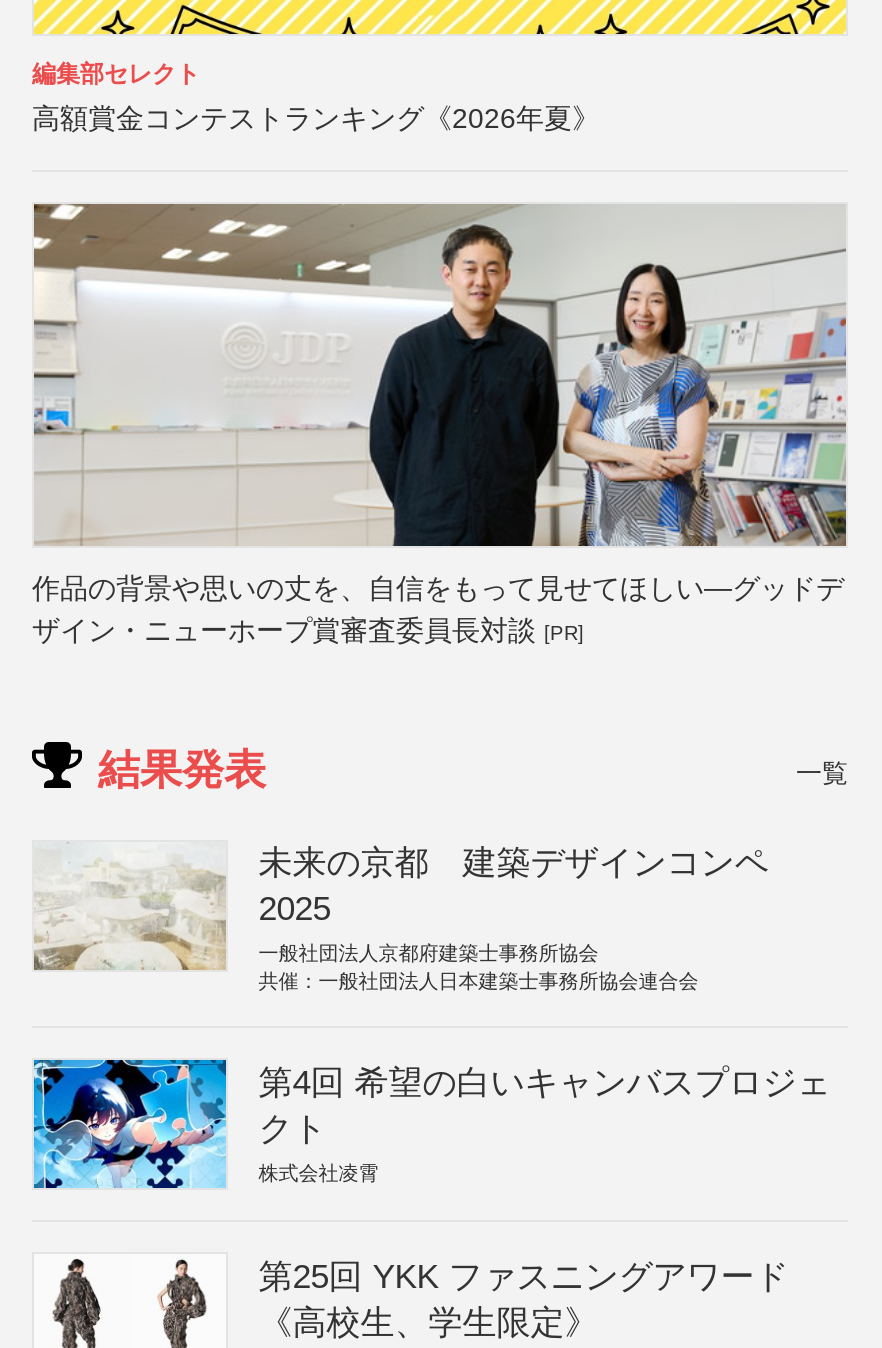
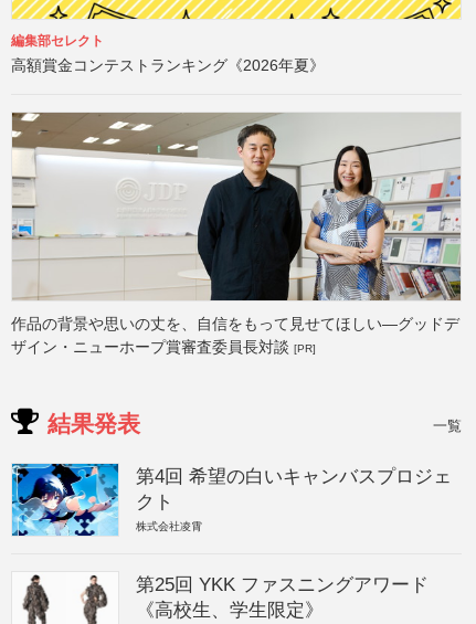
- [image]
- 未来の京都 建築デザインコンペ
- 2025
- 一般社団法人京都府建築士事務所協会
- 共催：一般社団法人日本建築士事務所協会連合会
